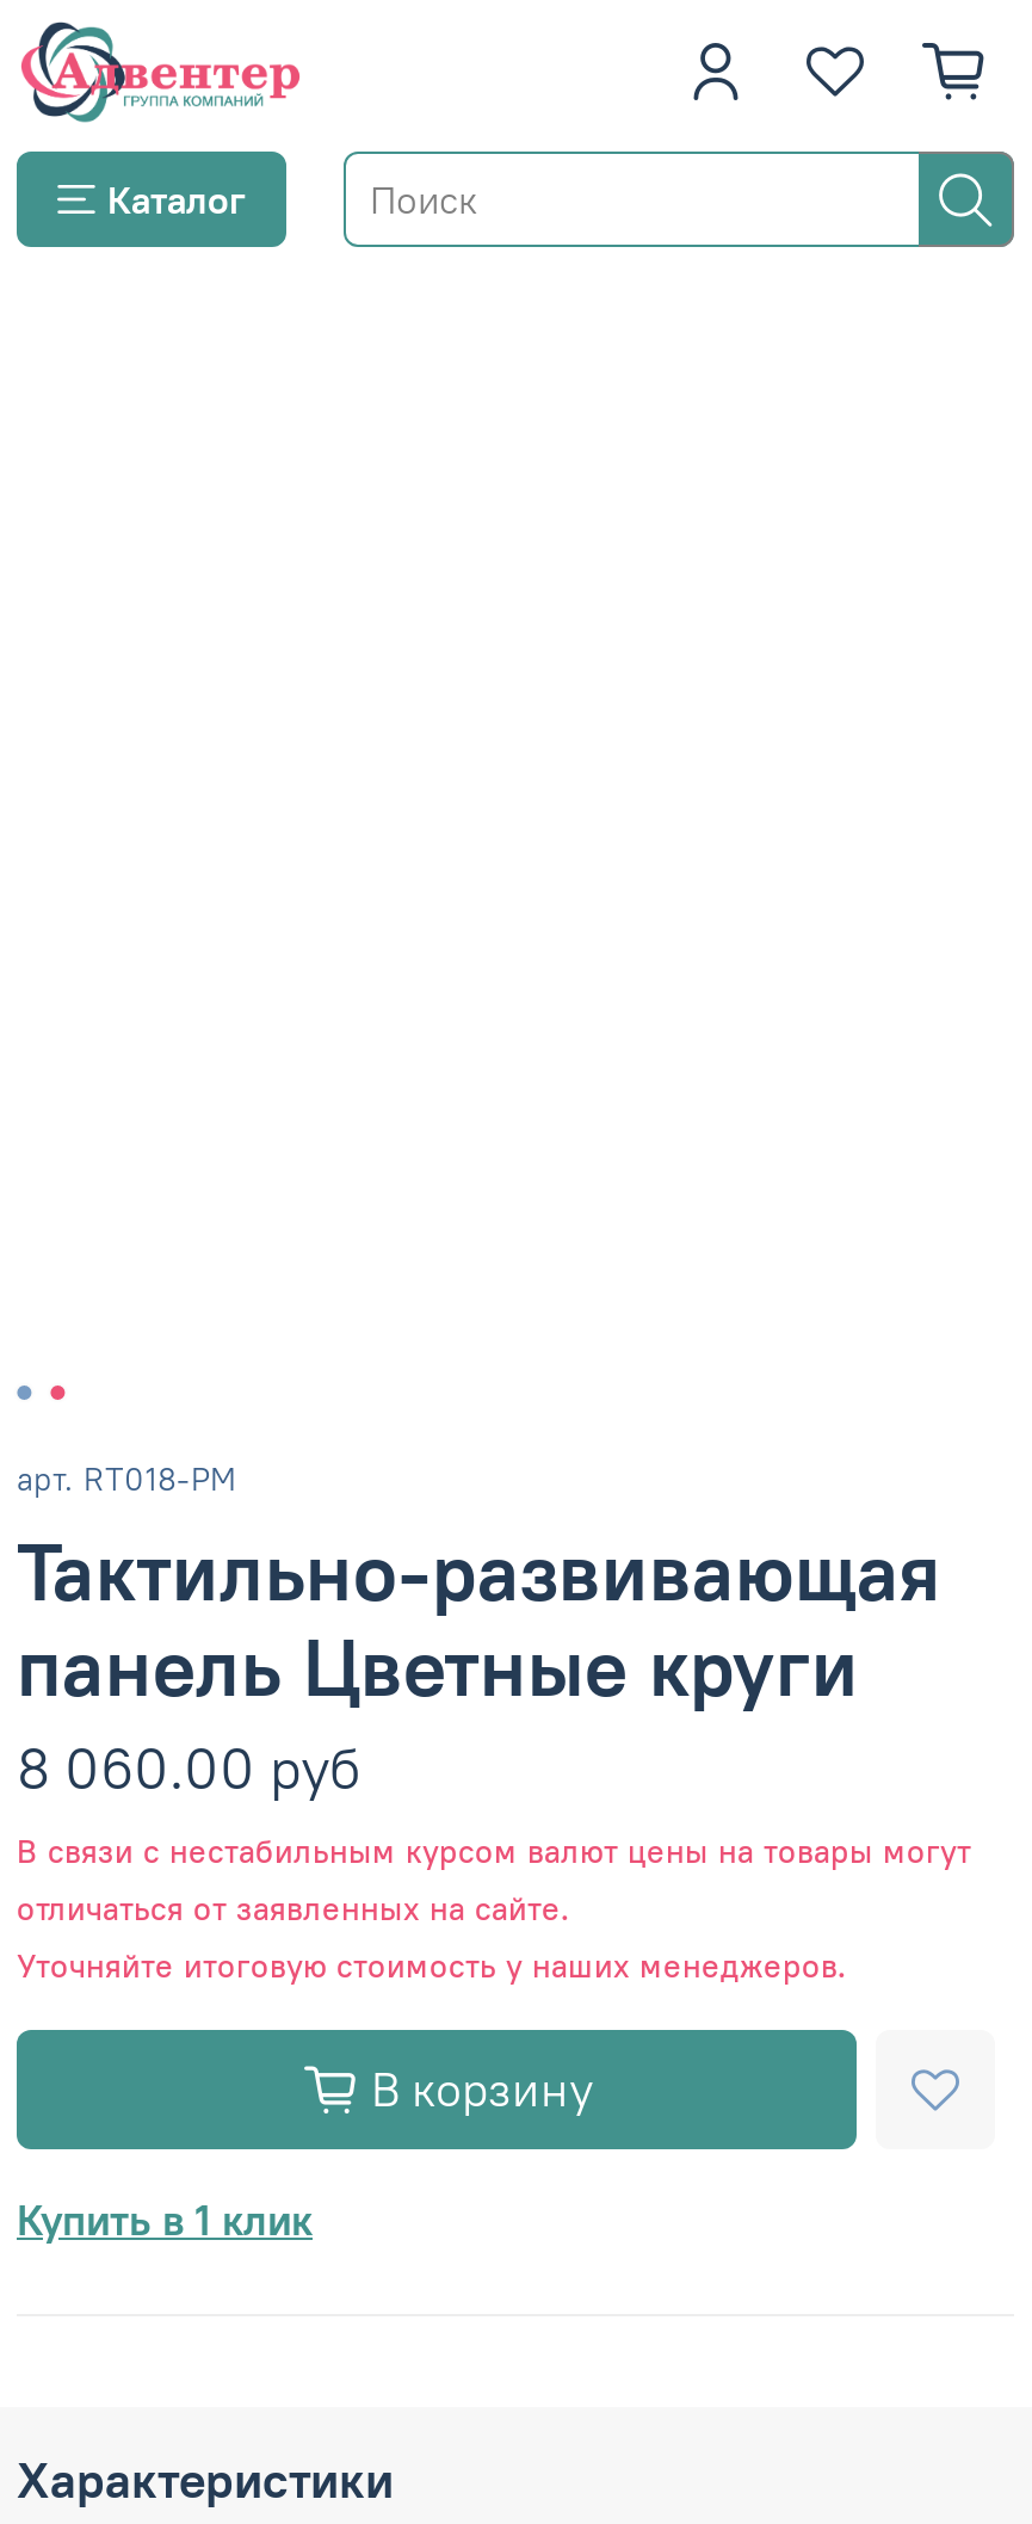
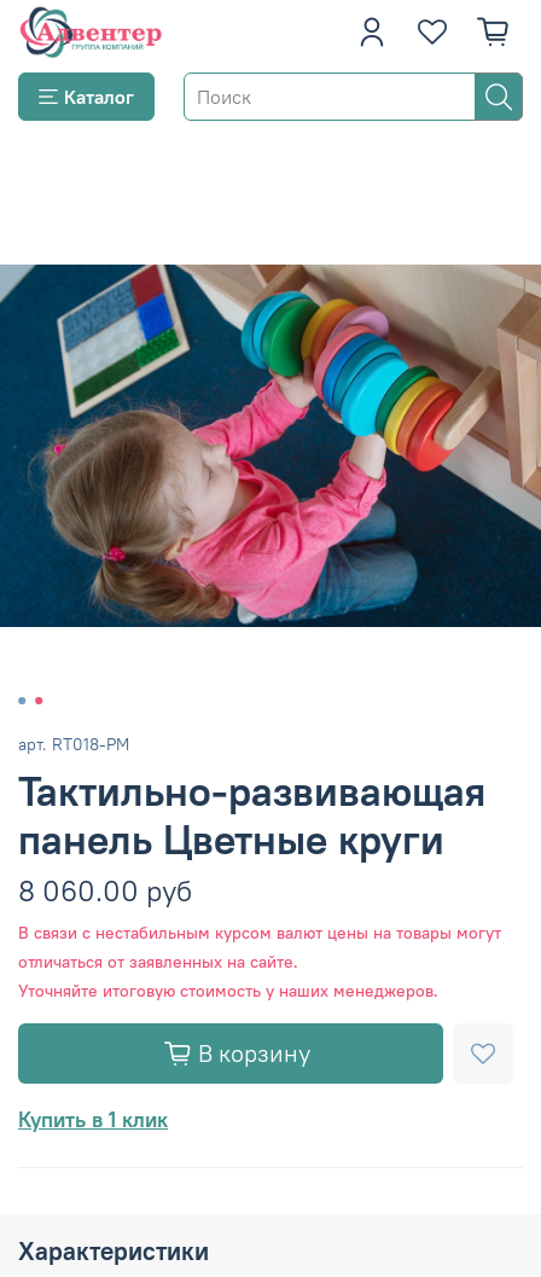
+ [image]
